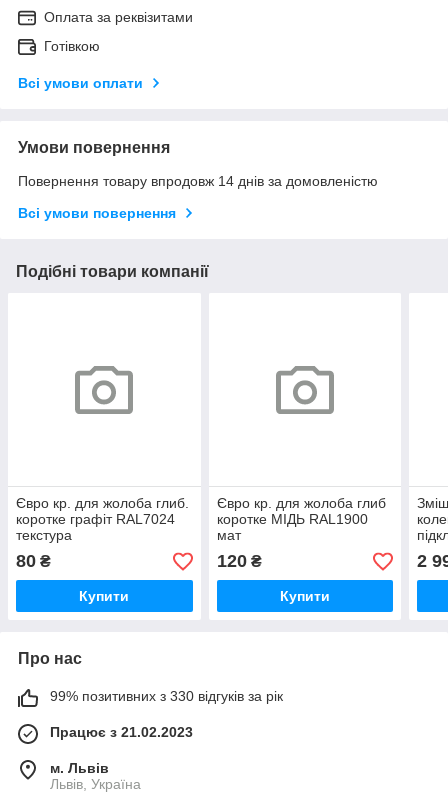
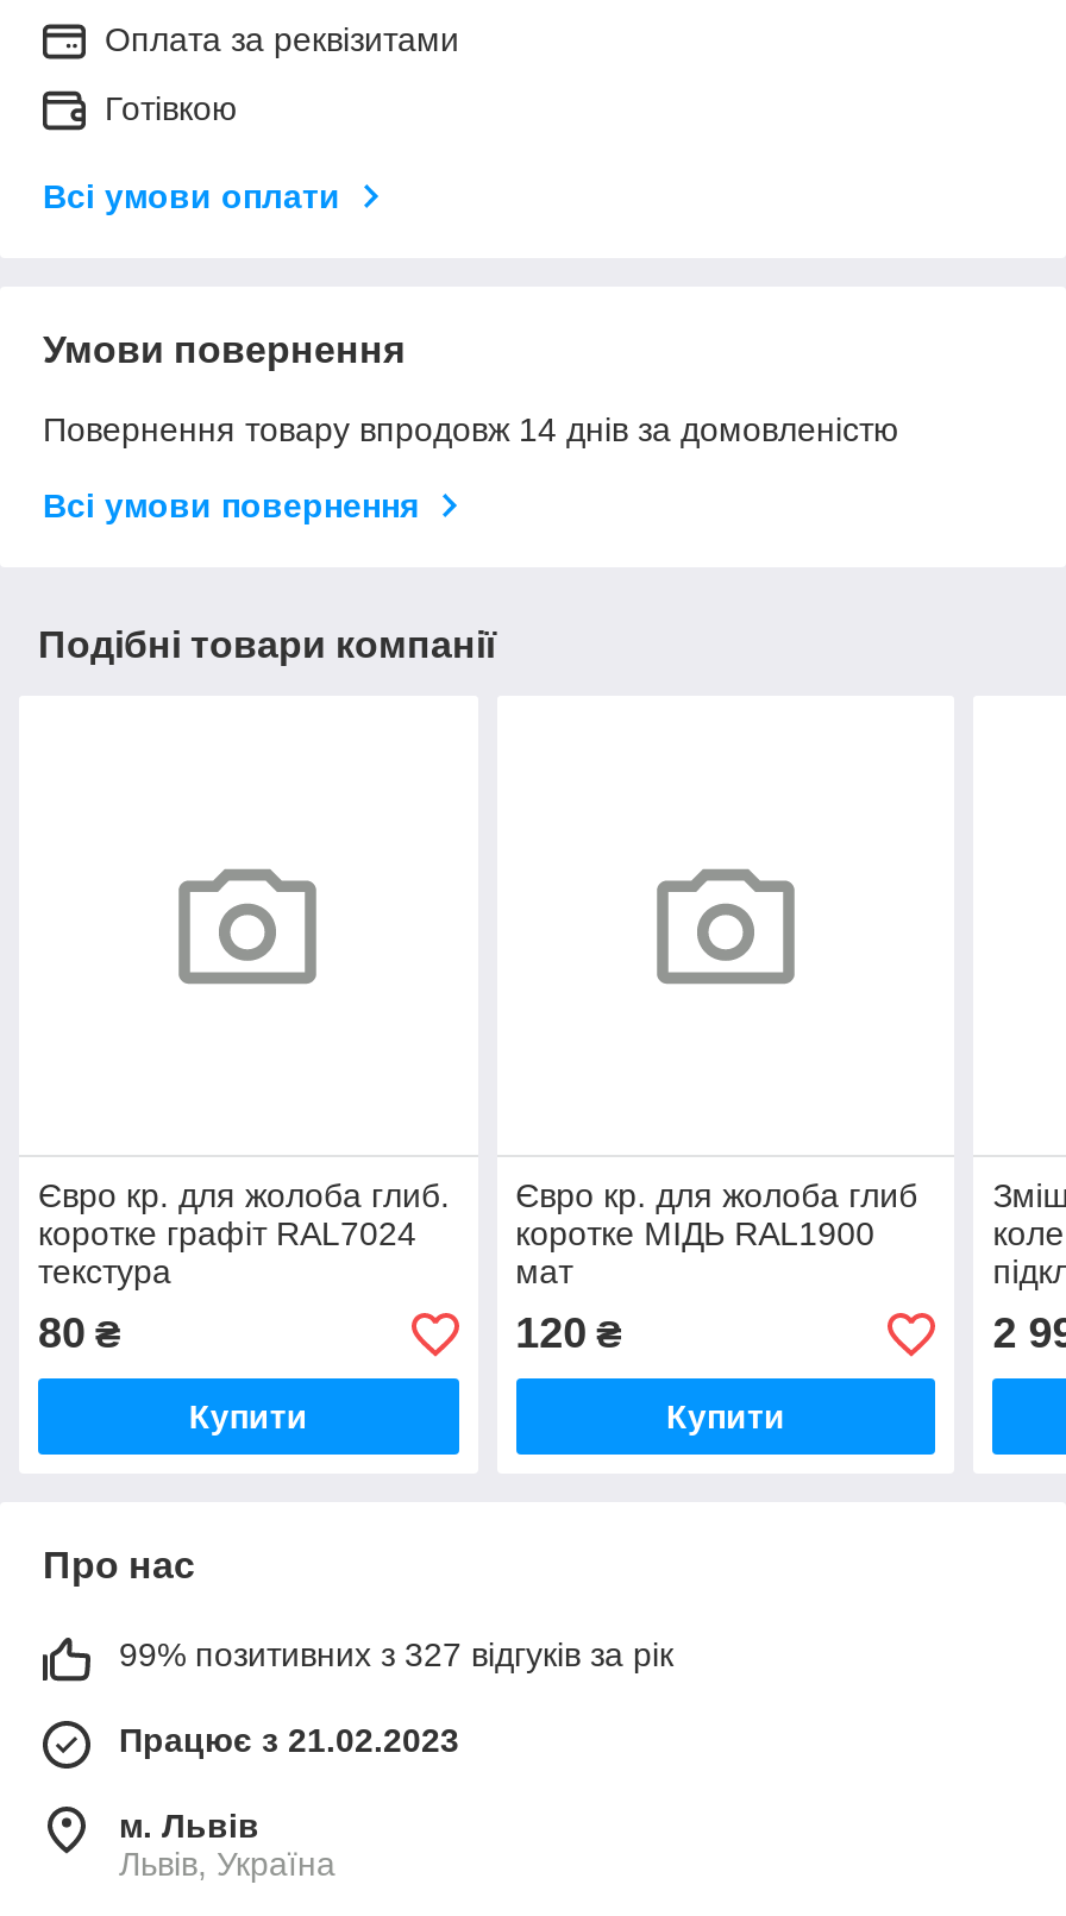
- 99% позитивних з 330 відгуків за рік
+ 99% позитивних з 327 відгуків за рік
